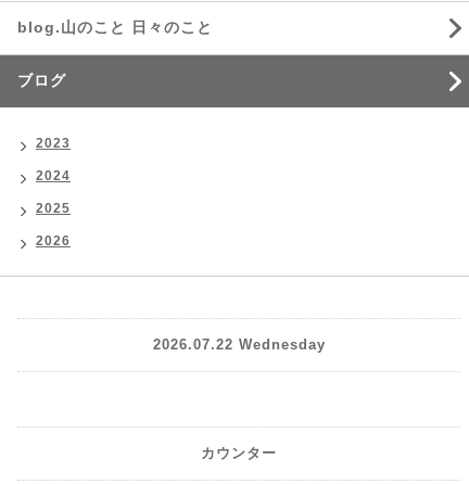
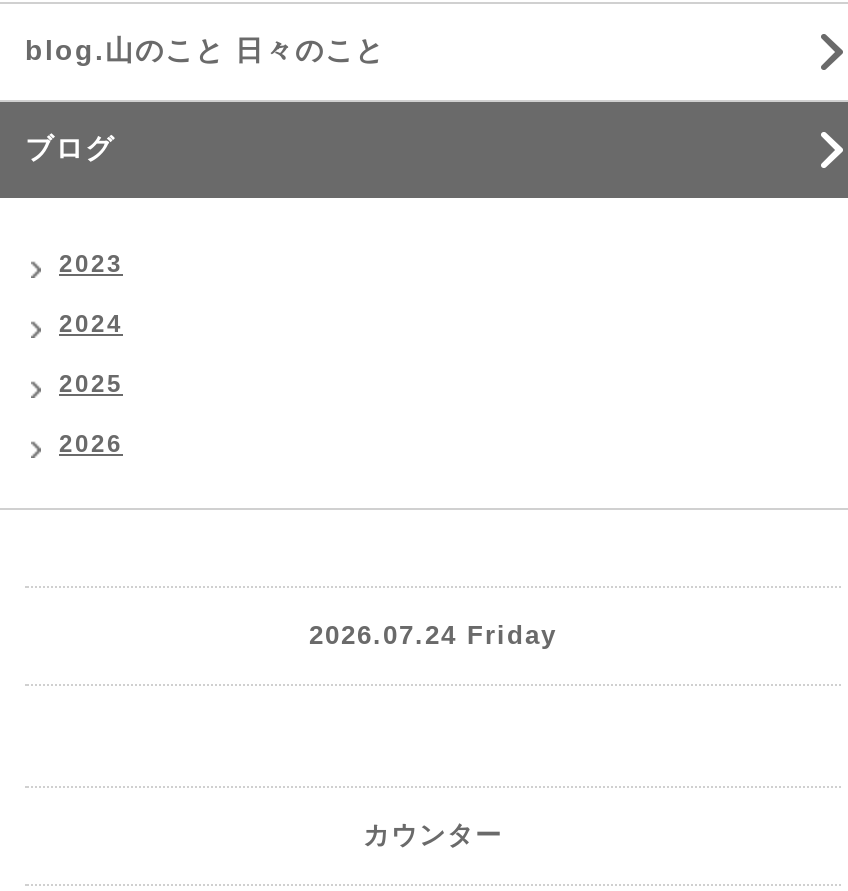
- 2026.07.22 Wednesday
+ 2026.07.24 Friday
